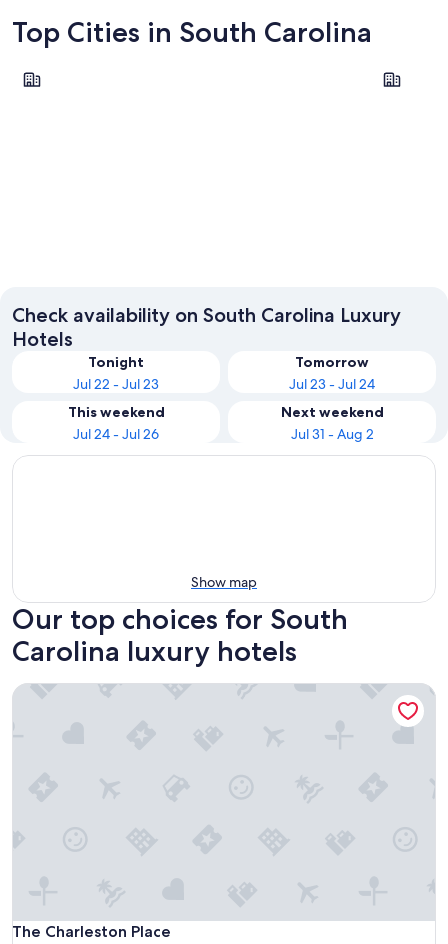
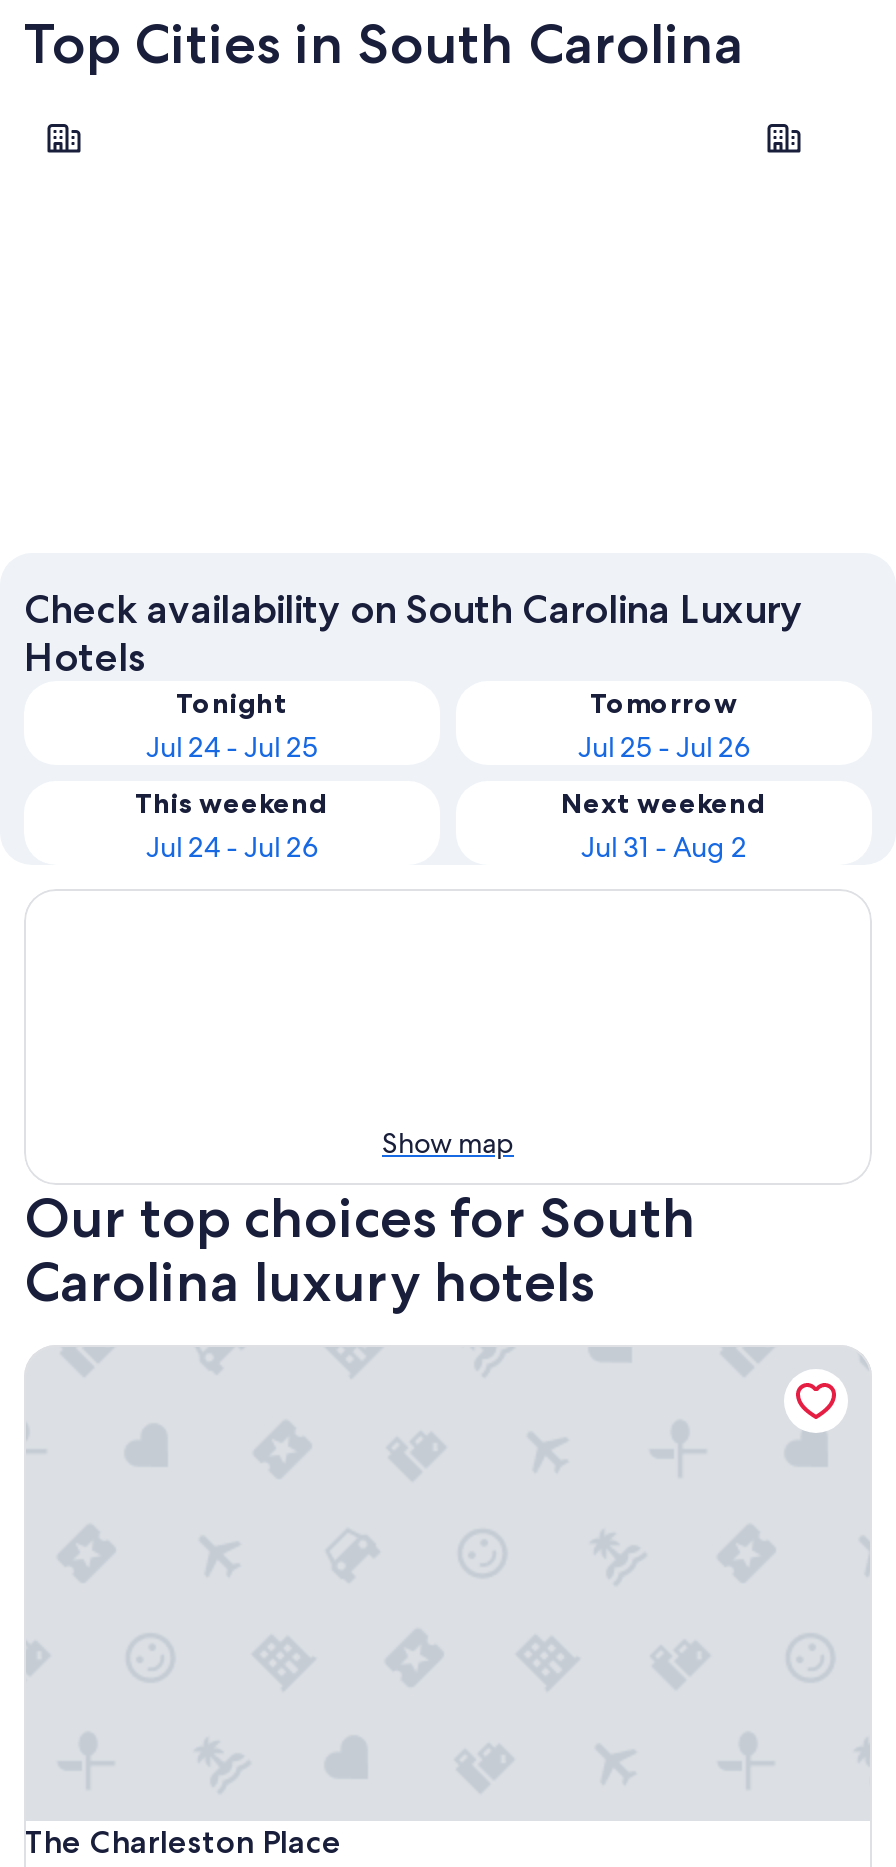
- Jul 22 - Jul 23
+ Jul 24 - Jul 25

- Jul 23 - Jul 24
+ Jul 25 - Jul 26
